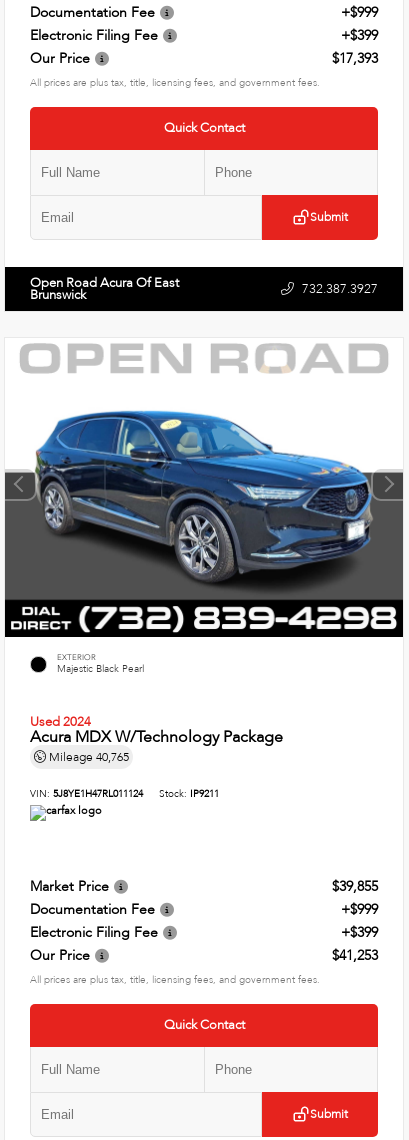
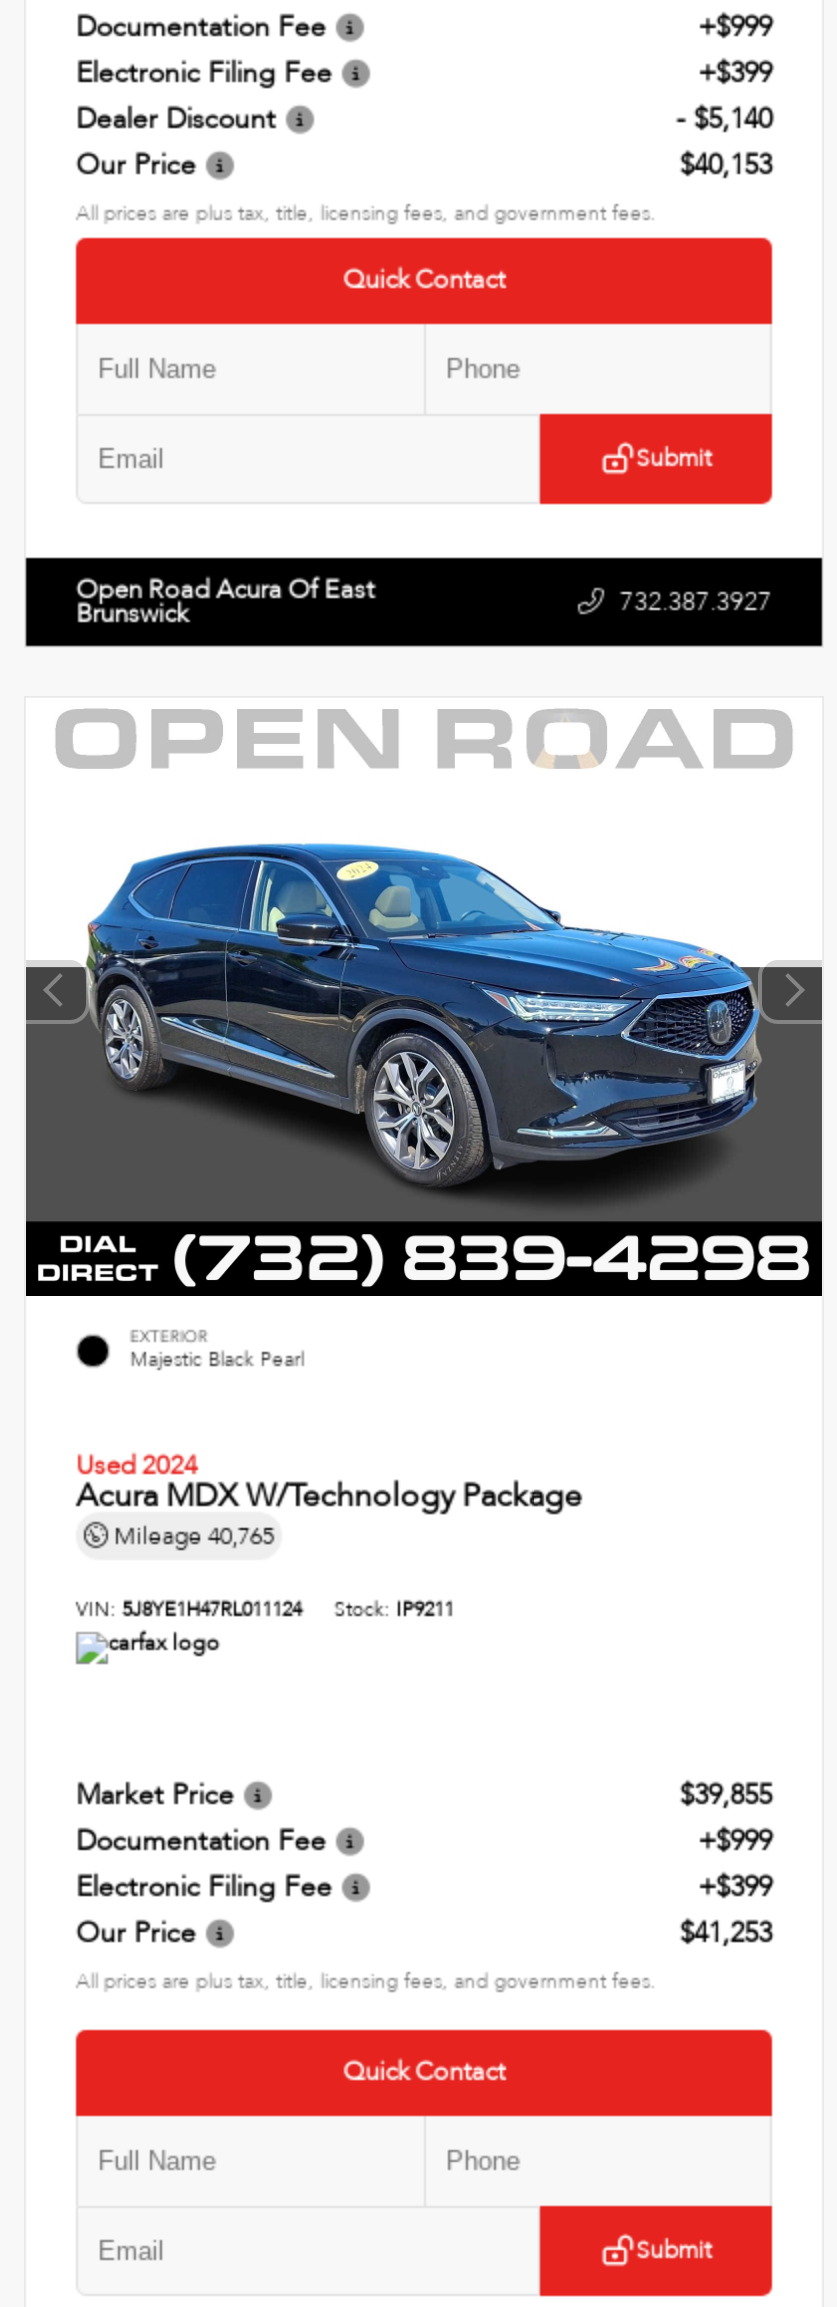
+ Dealer Discount
+ - $5,140

- $17,393
+ $40,153
